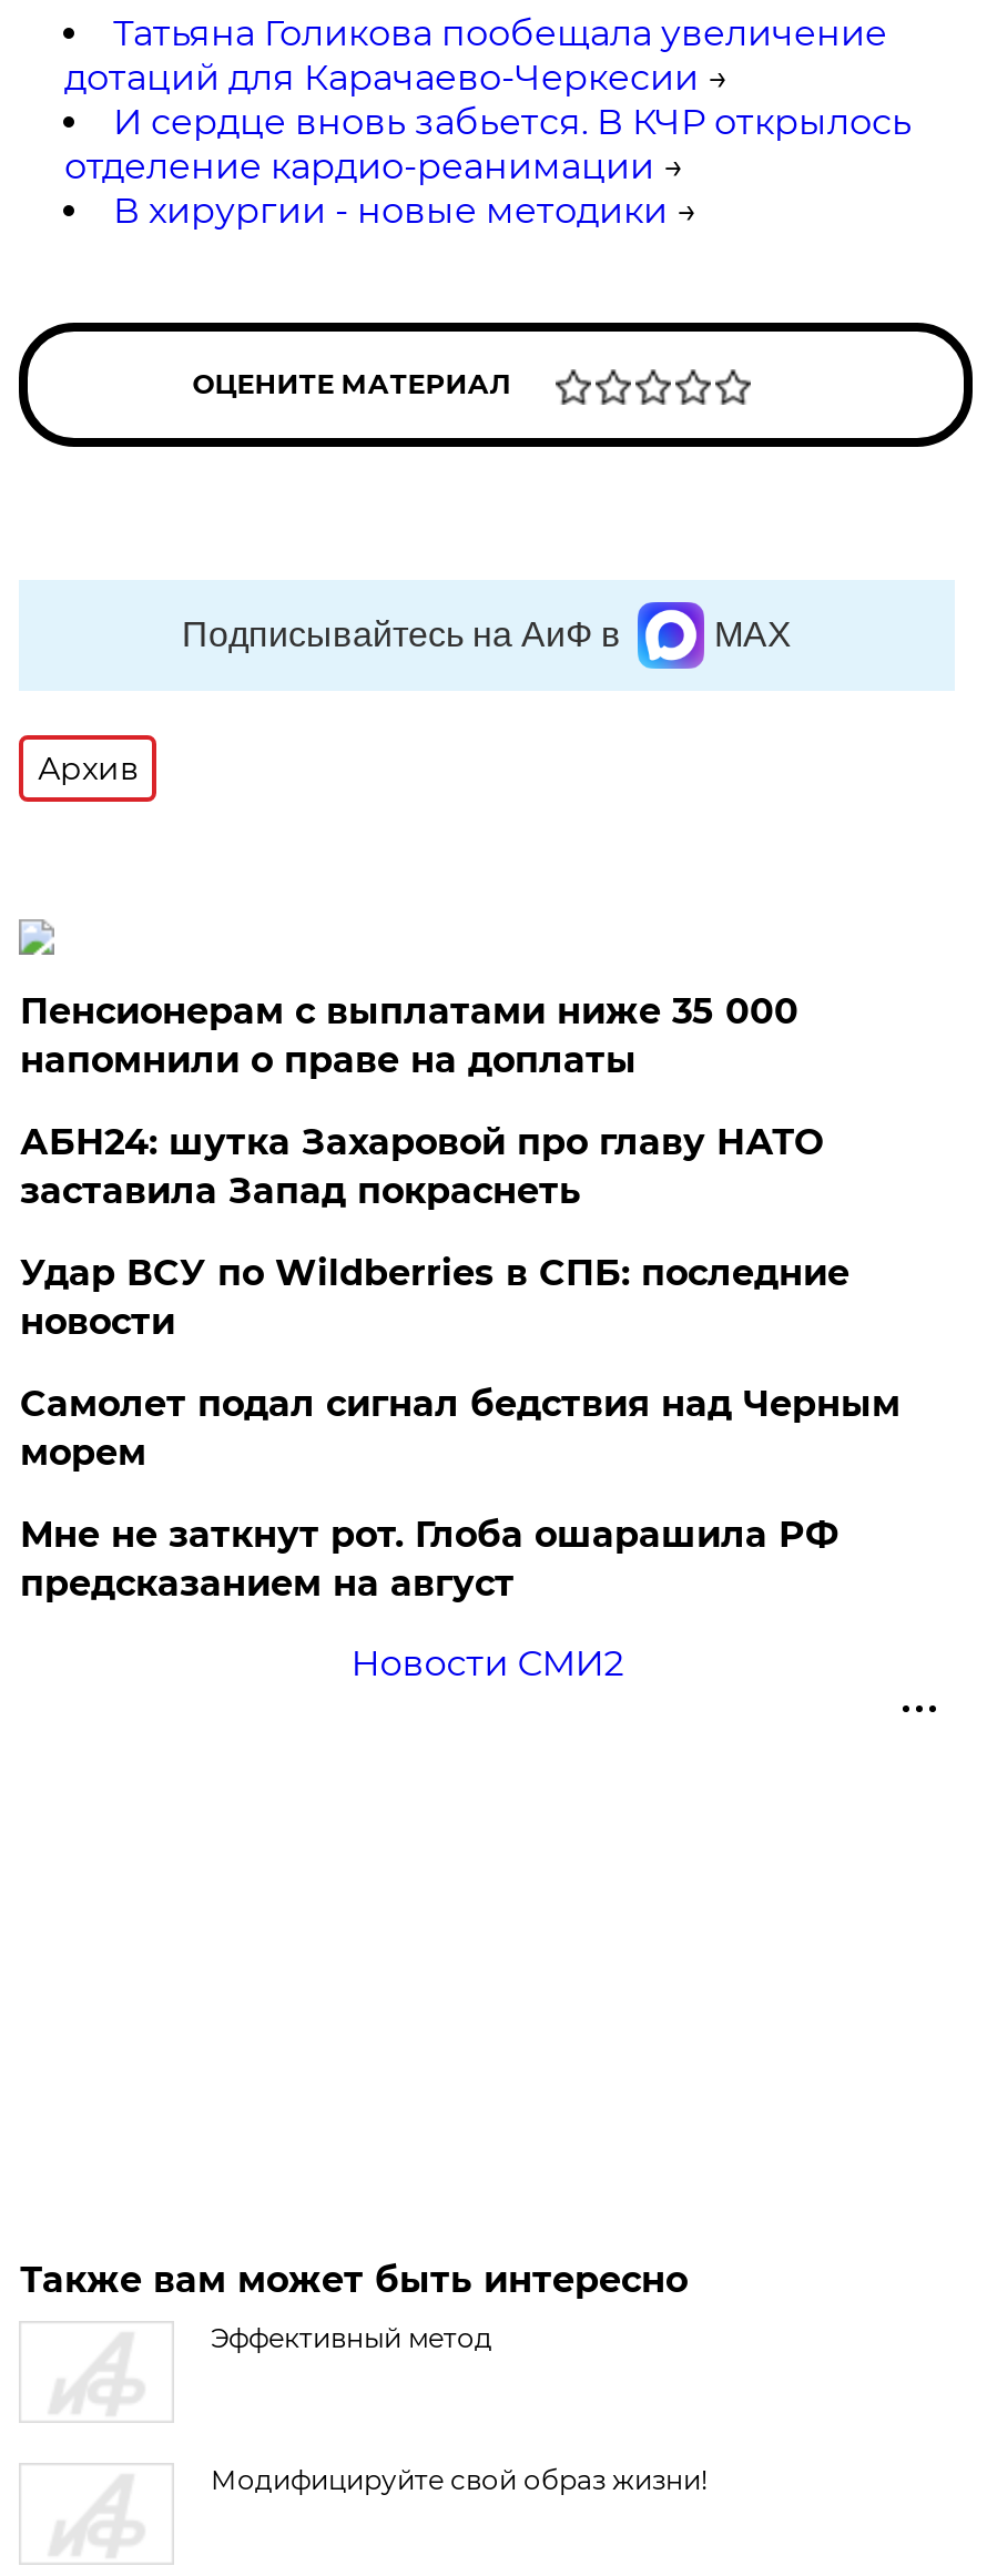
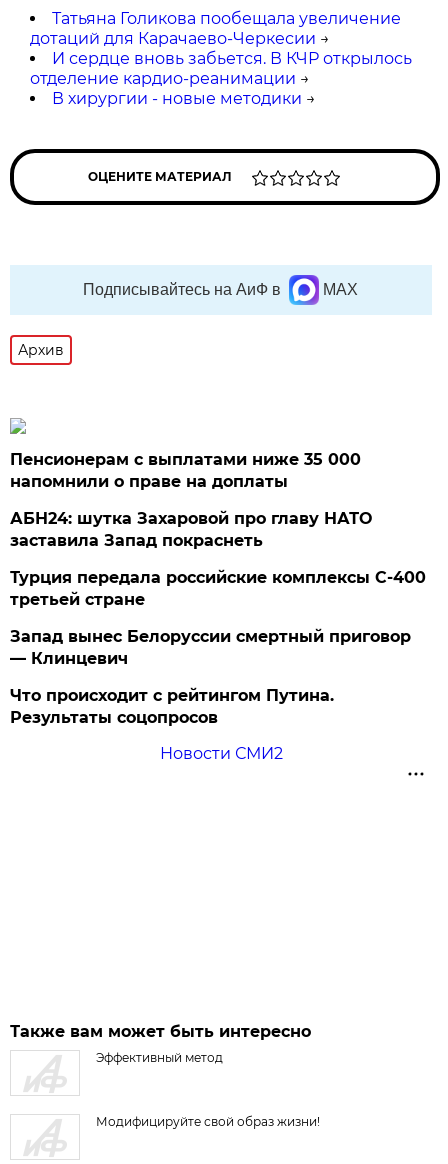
- Удар ВСУ по Wildberries в СПБ: последние
- новости
+ Турция передала российские комплексы С-400
+ третьей стране

- Самолет подал сигнал бедствия над Черным
- морем
+ Запад вынес Белоруссии смертный приговор
+ — Клинцевич

- Мне не заткнут рот. Глоба ошарашила РФ
- предсказанием на август
+ Что происходит с рейтингом Путина.
+ Результаты соцопросов
